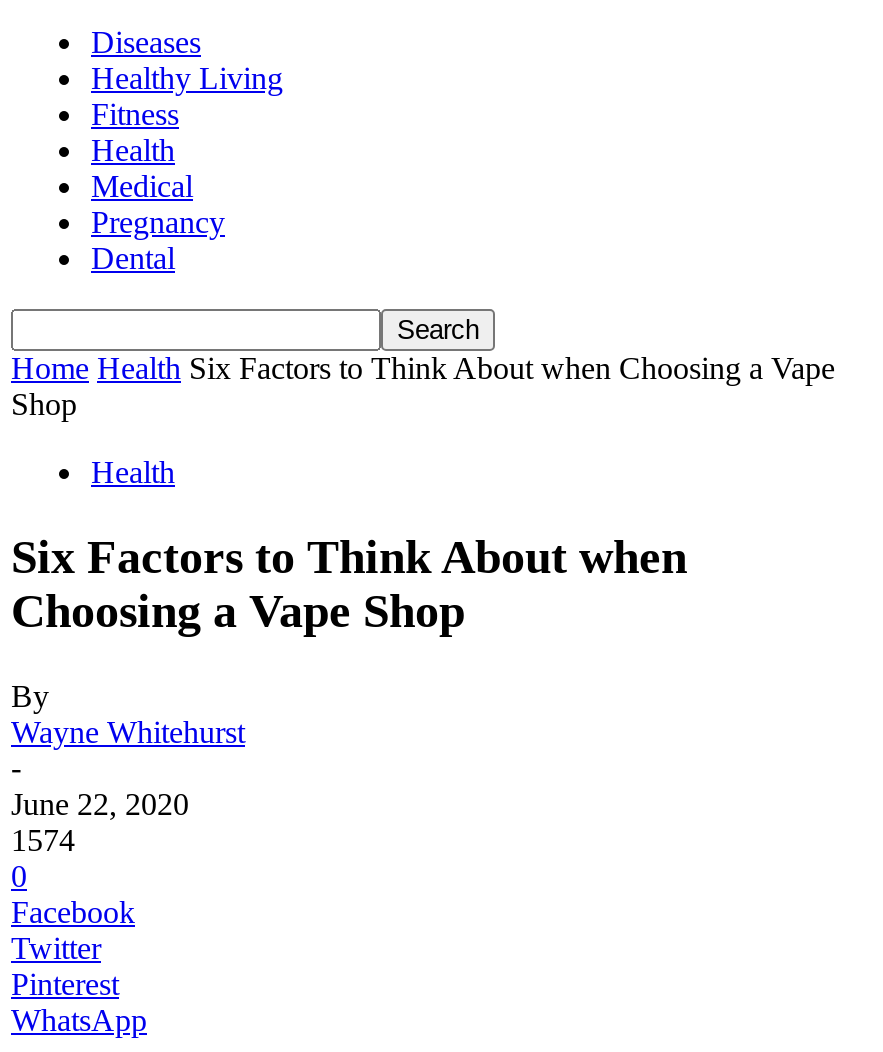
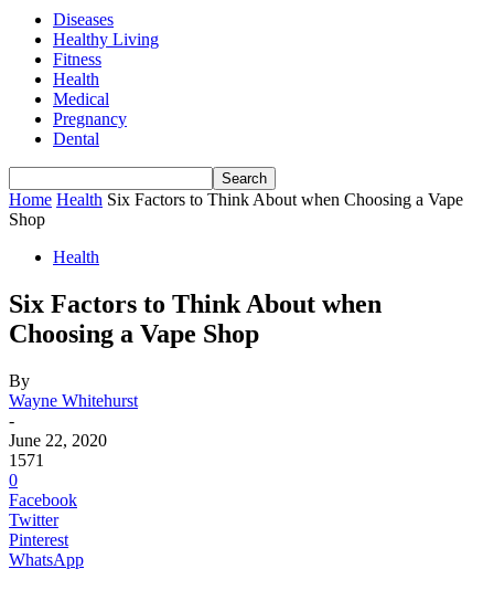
- 1574
+ 1571
